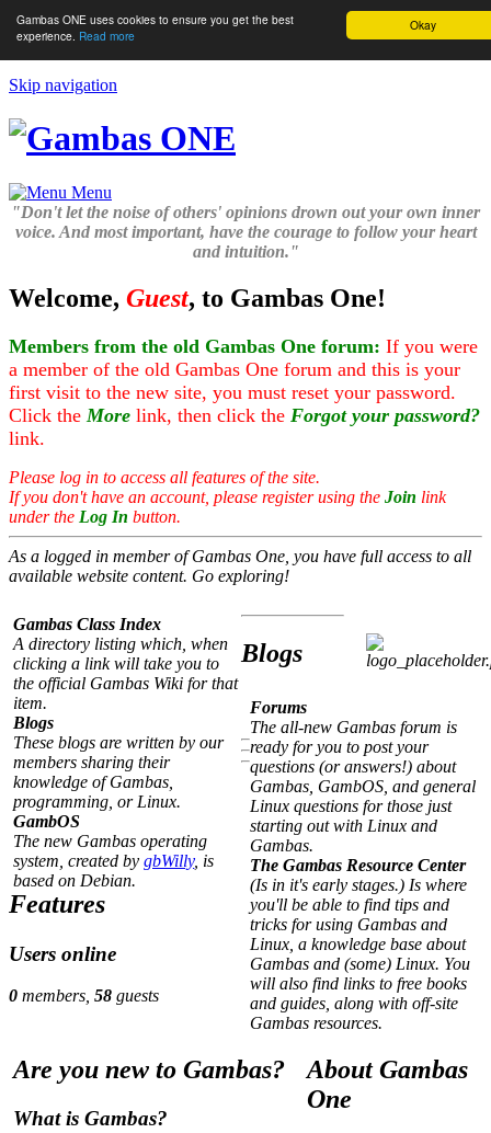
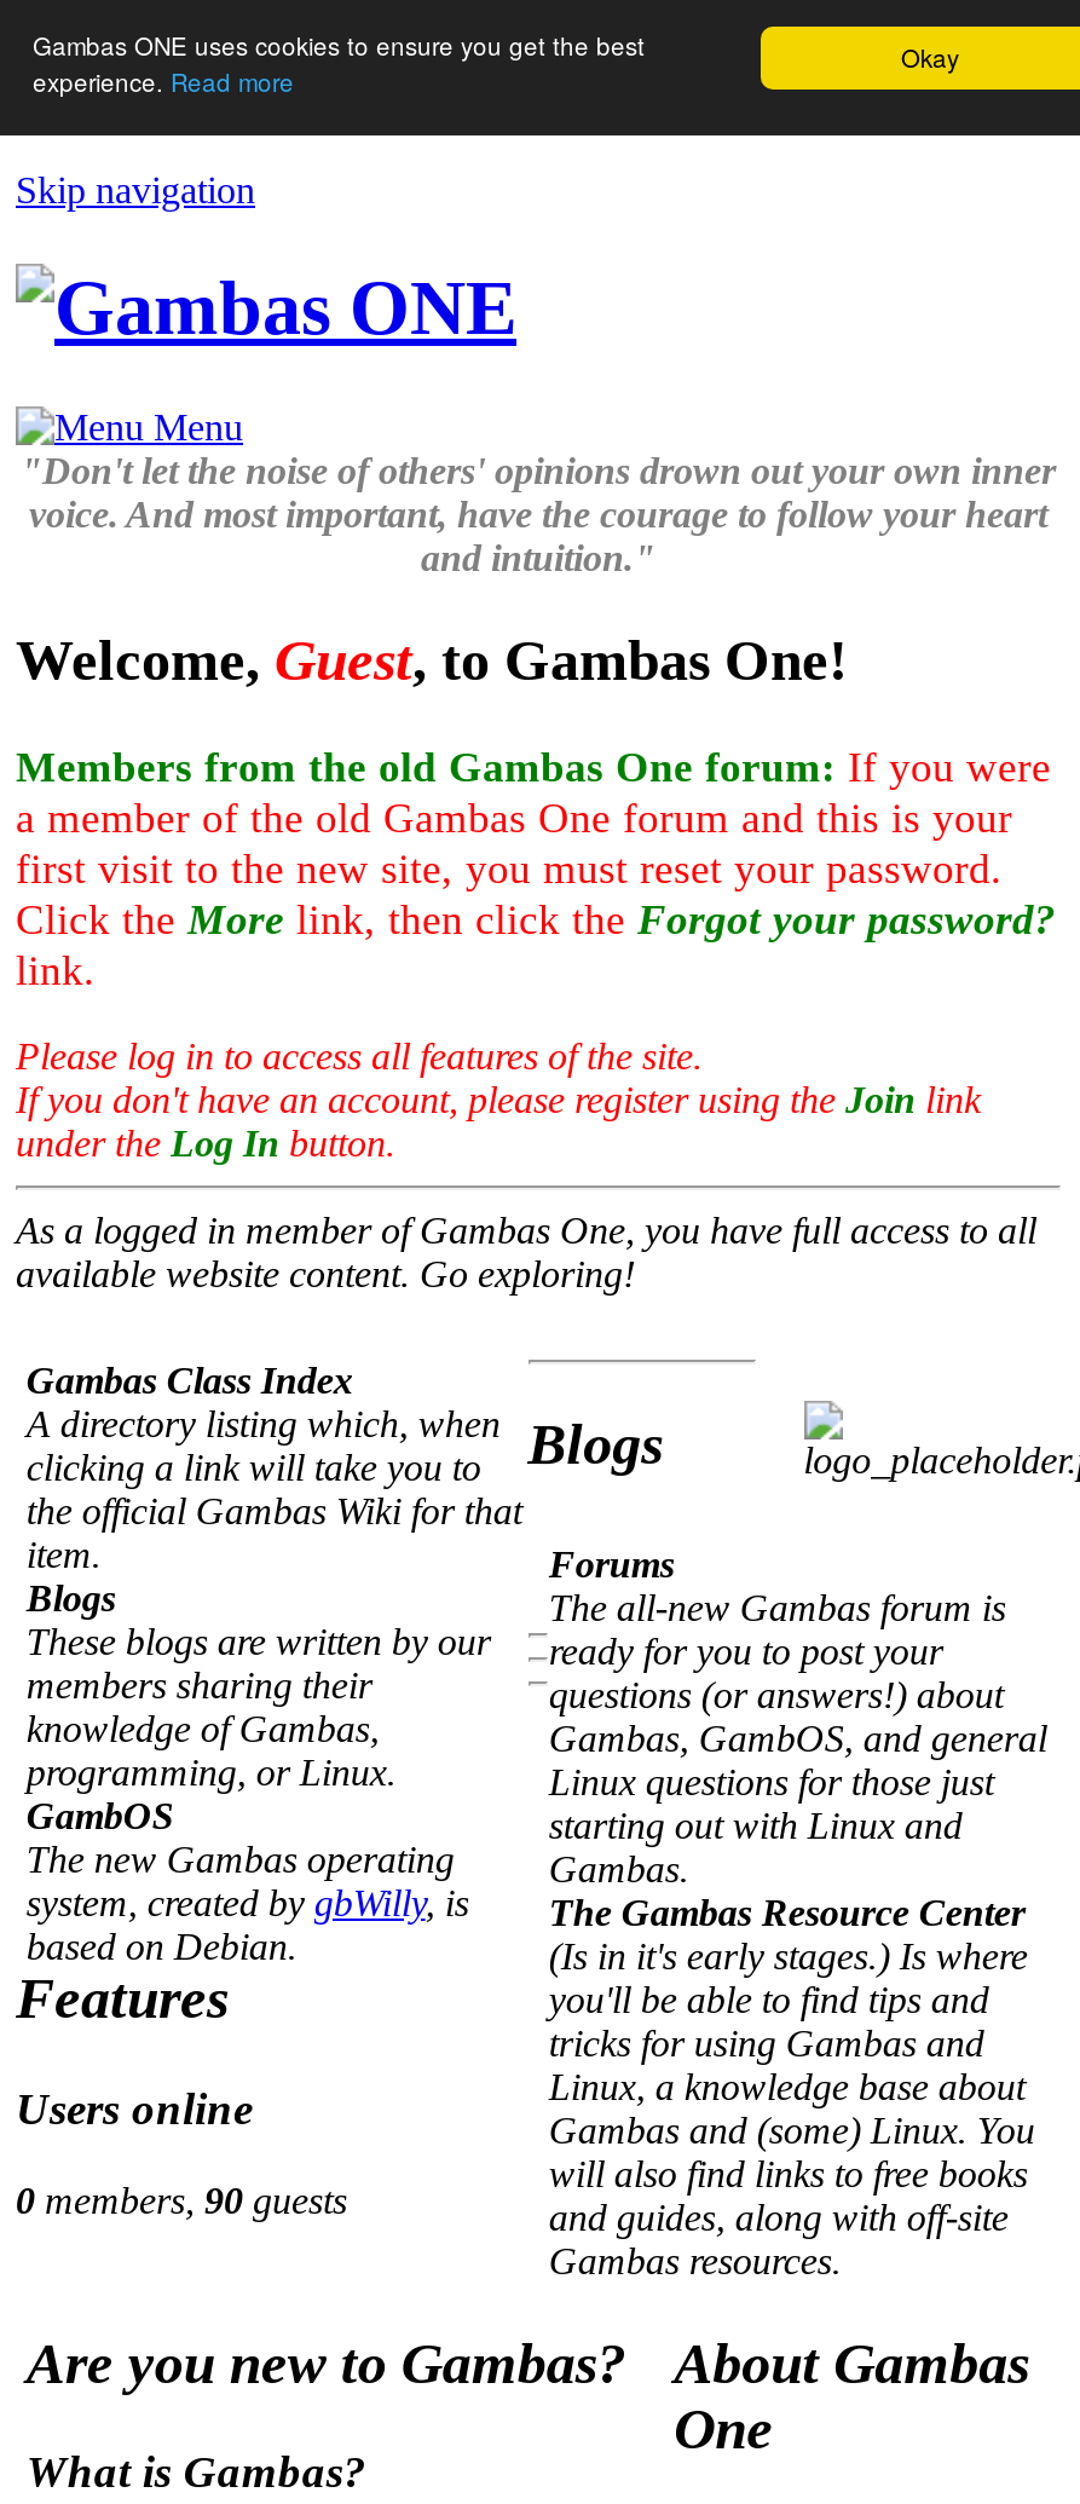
- 0 members, 58 guests
+ 0 members, 90 guests
